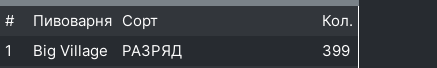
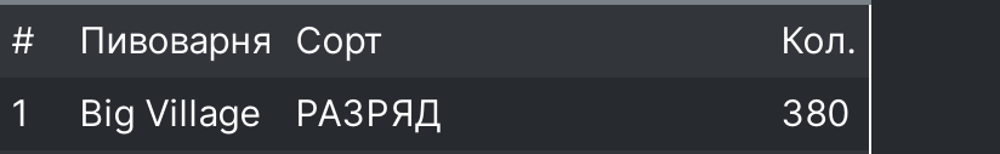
- 399
+ 380
